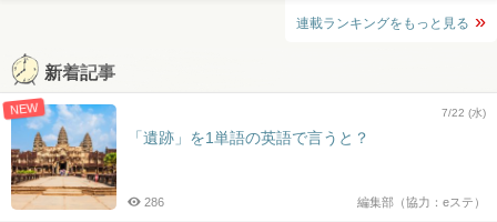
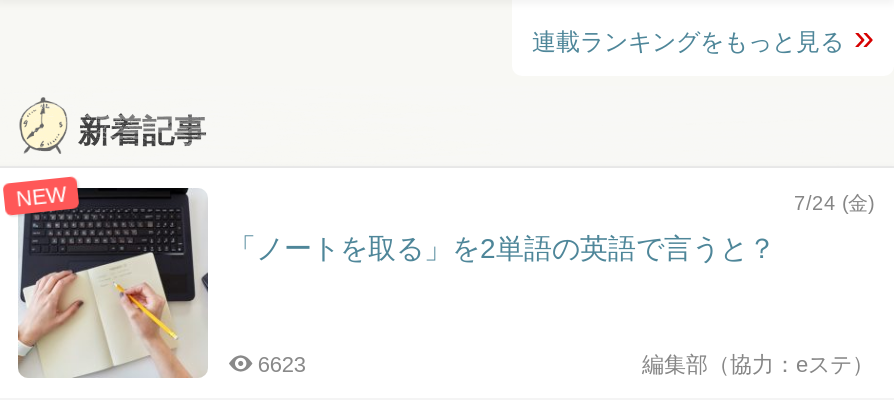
- [image]
- 「遺跡」を1単語の英語で言うと？
+ [image]
+ 「ノートを取る」を2単語の英語で言うと？

- 7/22 (水)
+ 7/24 (金)

- 286
+ 6623
